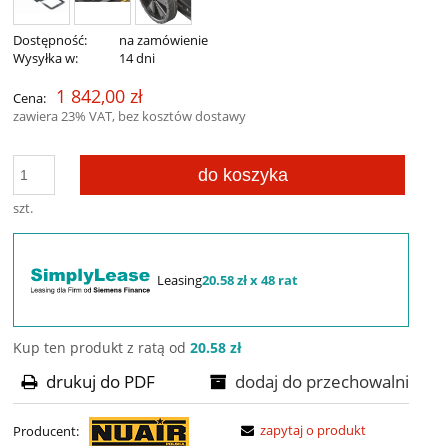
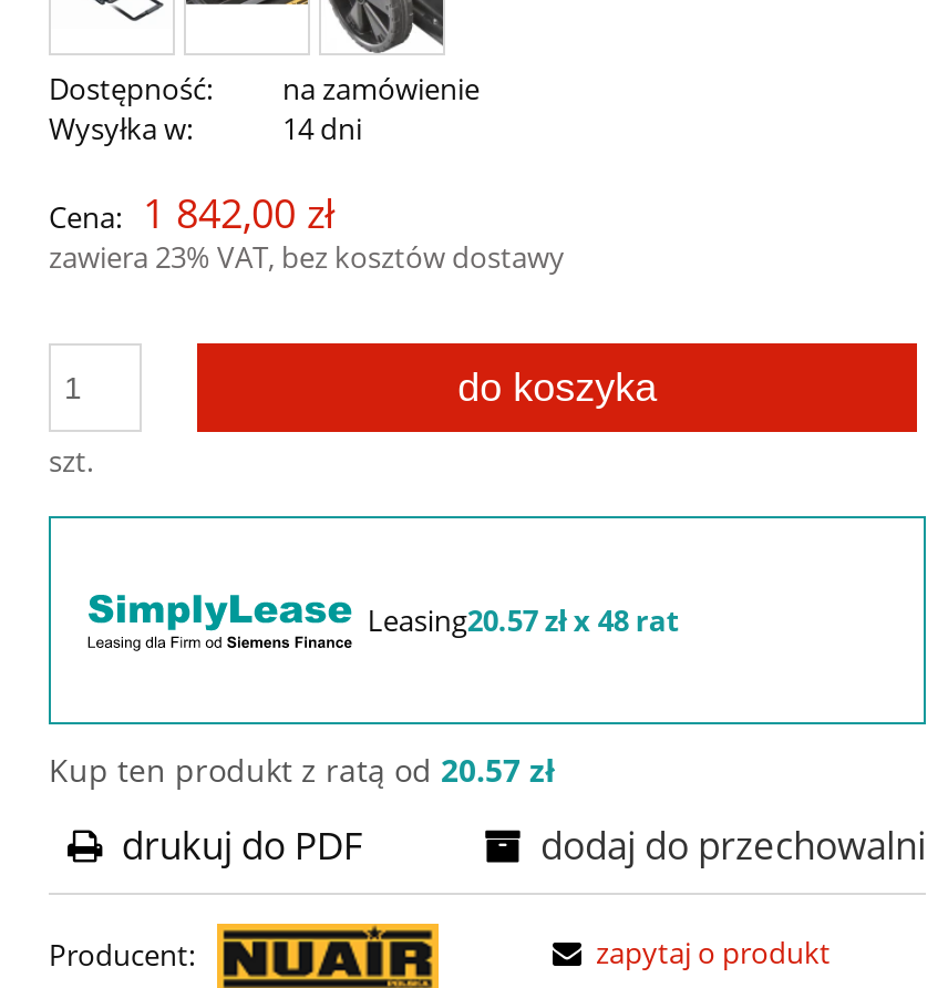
- Leasing20.58 zł x 48 rat
+ Leasing20.57 zł x 48 rat

- Kup ten produkt z ratą od 20.58 zł
+ Kup ten produkt z ratą od 20.57 zł
